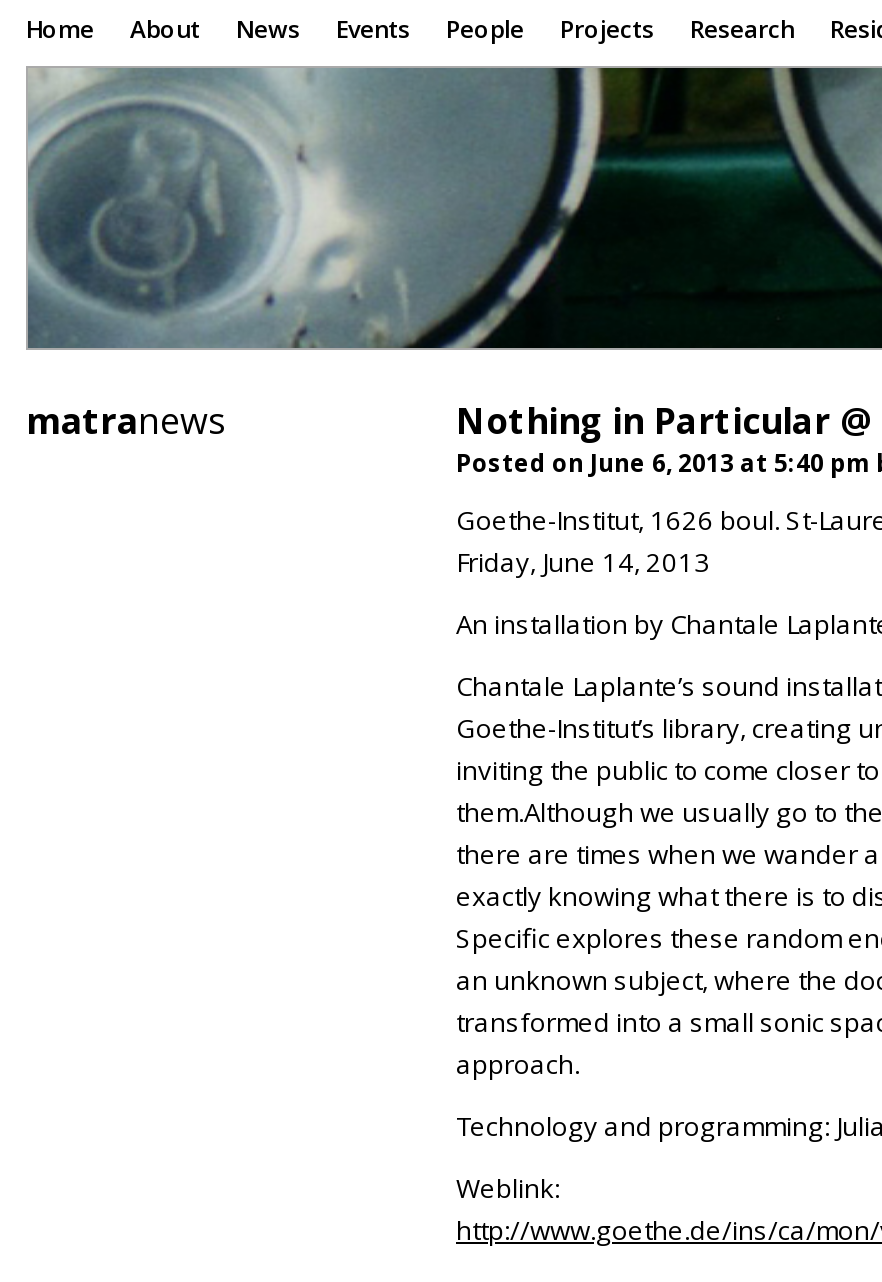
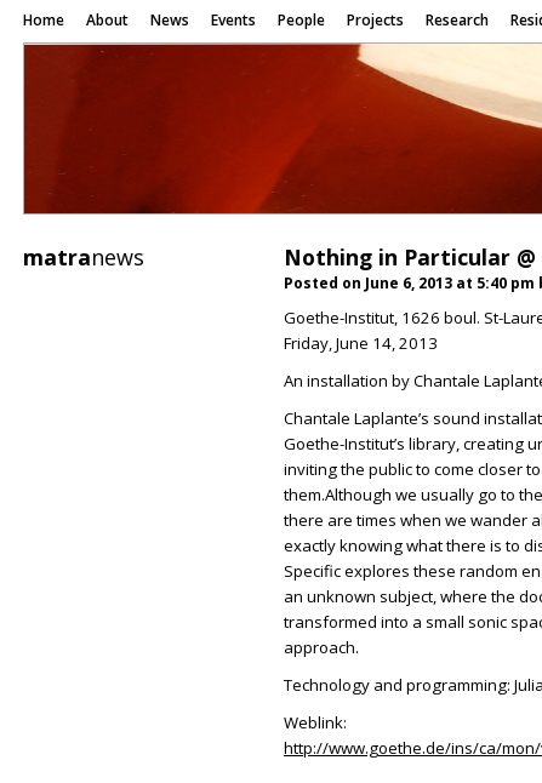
- [image]
+ [image]
